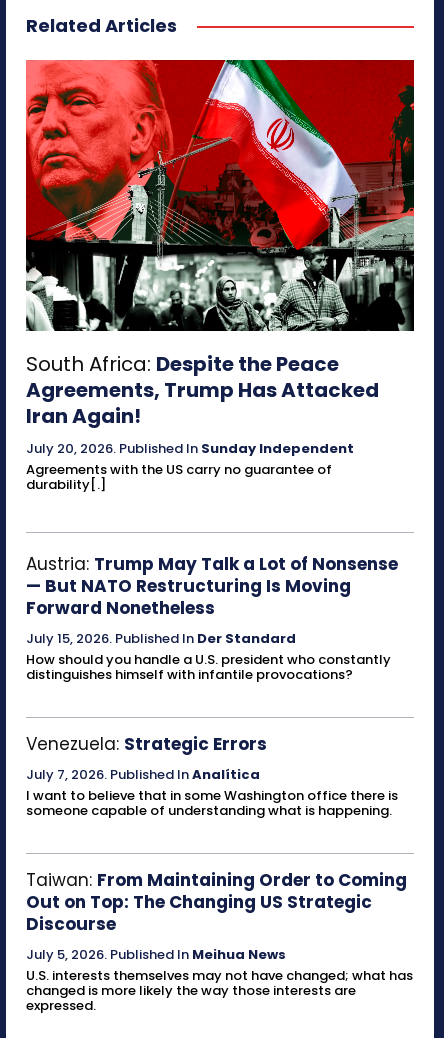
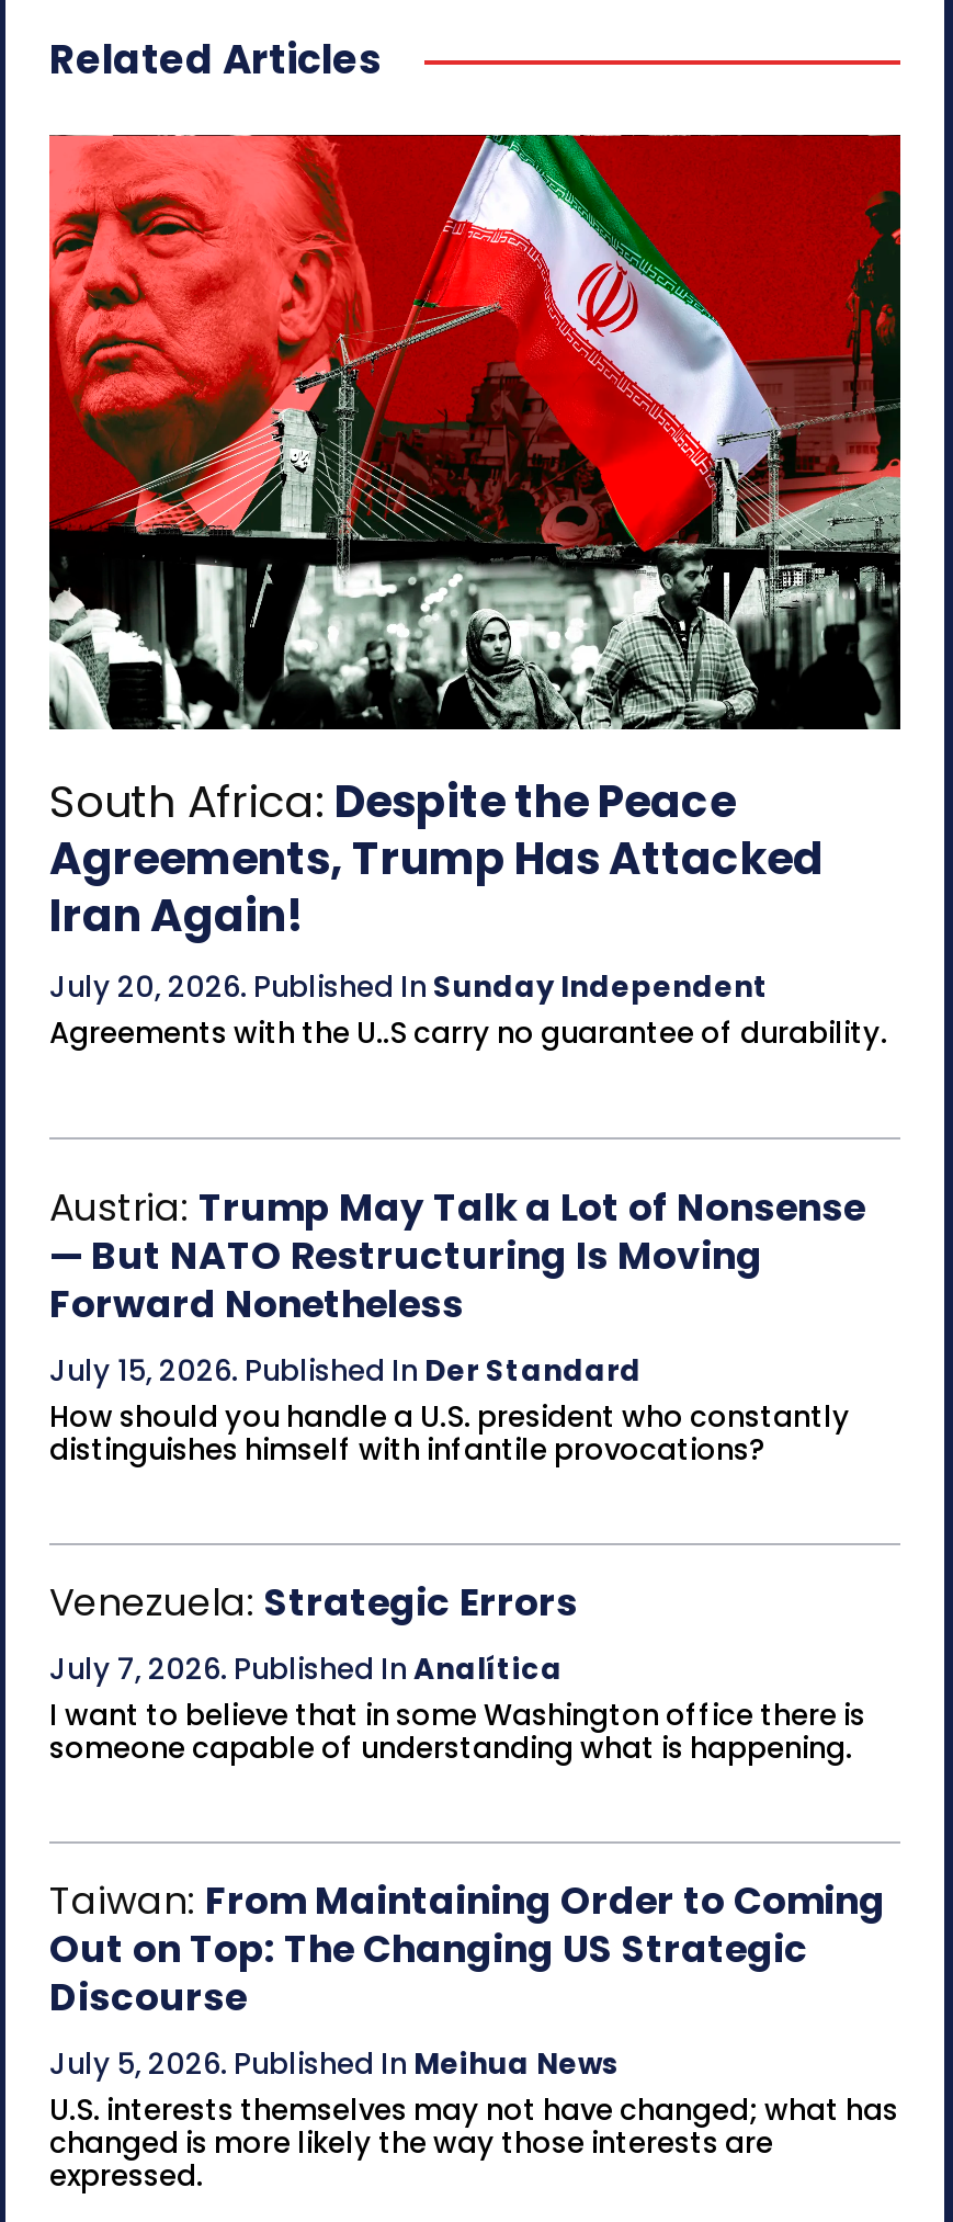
- Agreements with the US carry no guarantee of
- durability[.]
+ Agreements with the U..S carry no guarantee of durability.
